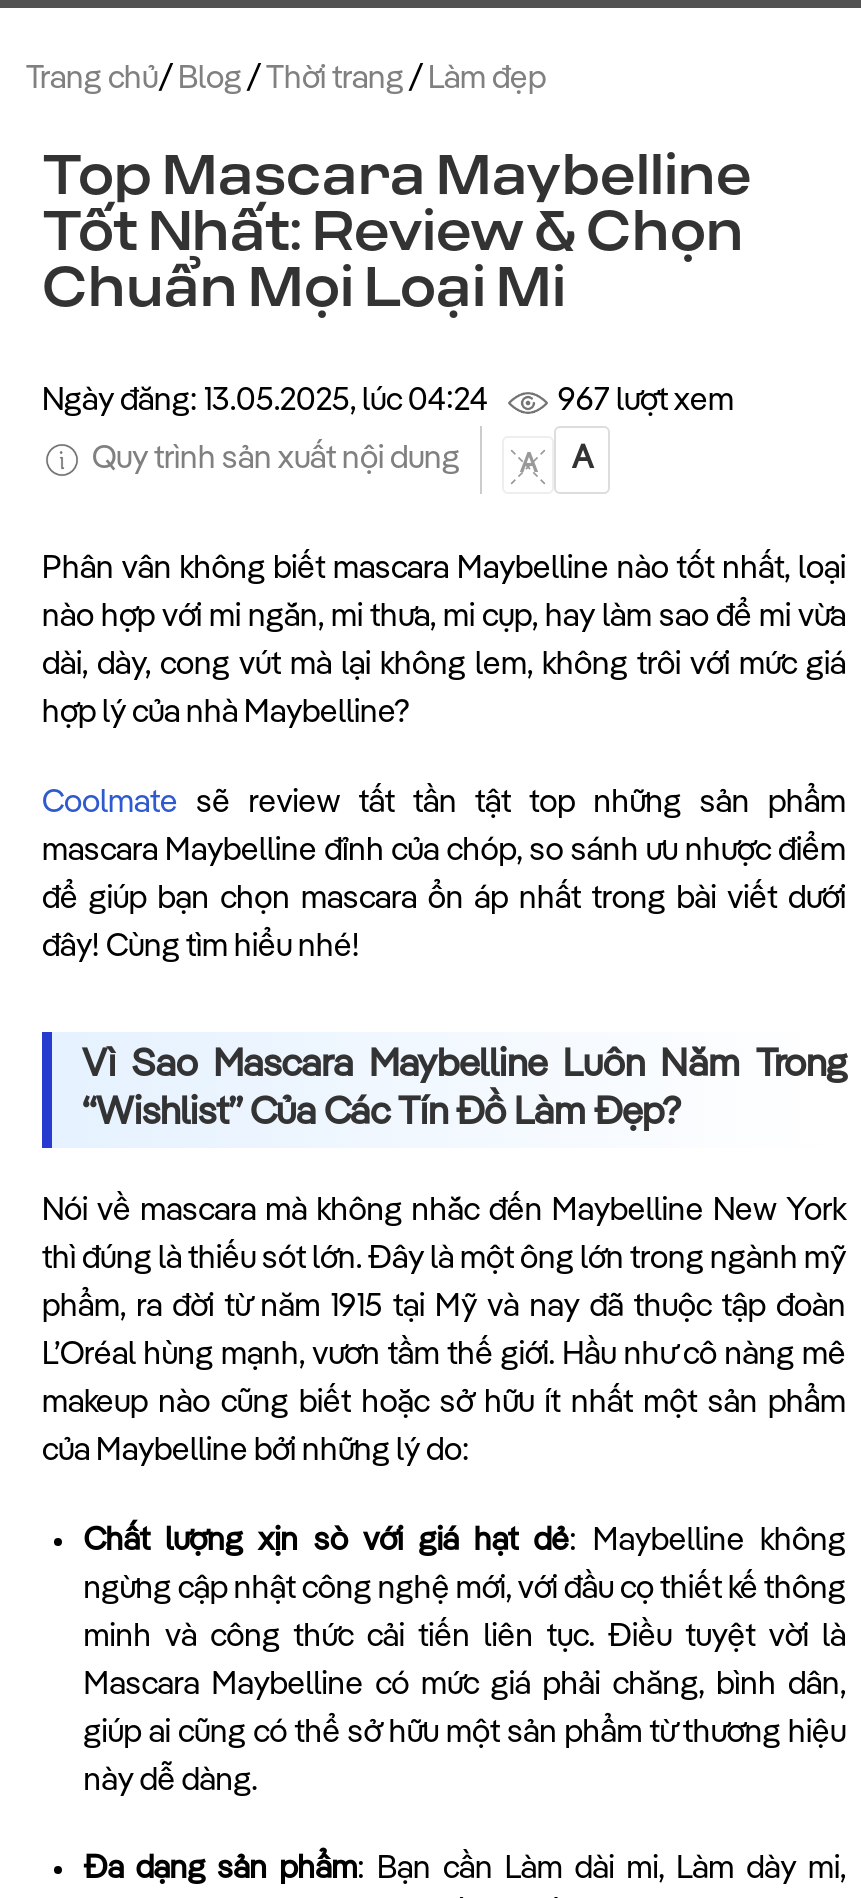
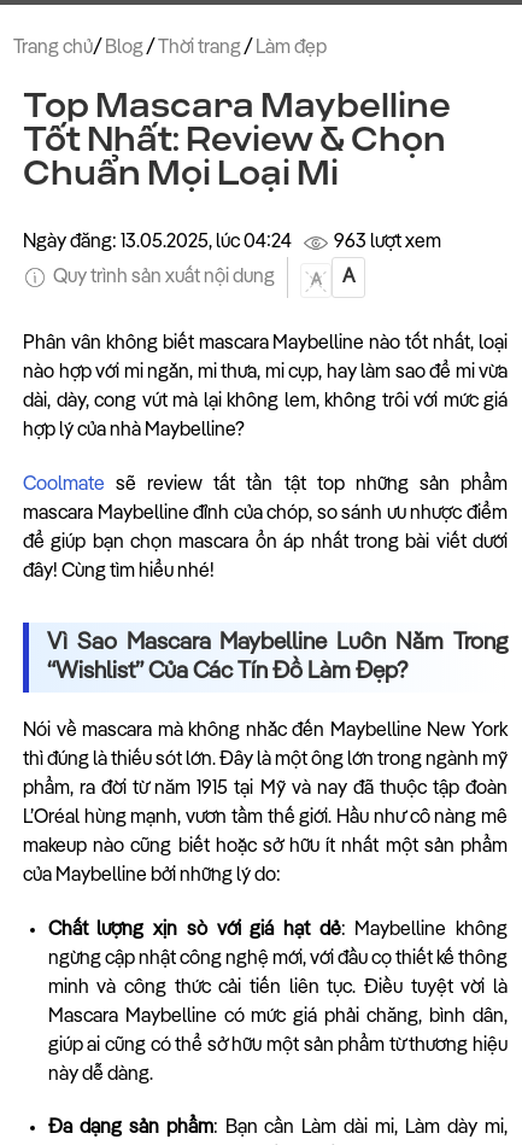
- 967 lượt xem
+ 963 lượt xem
